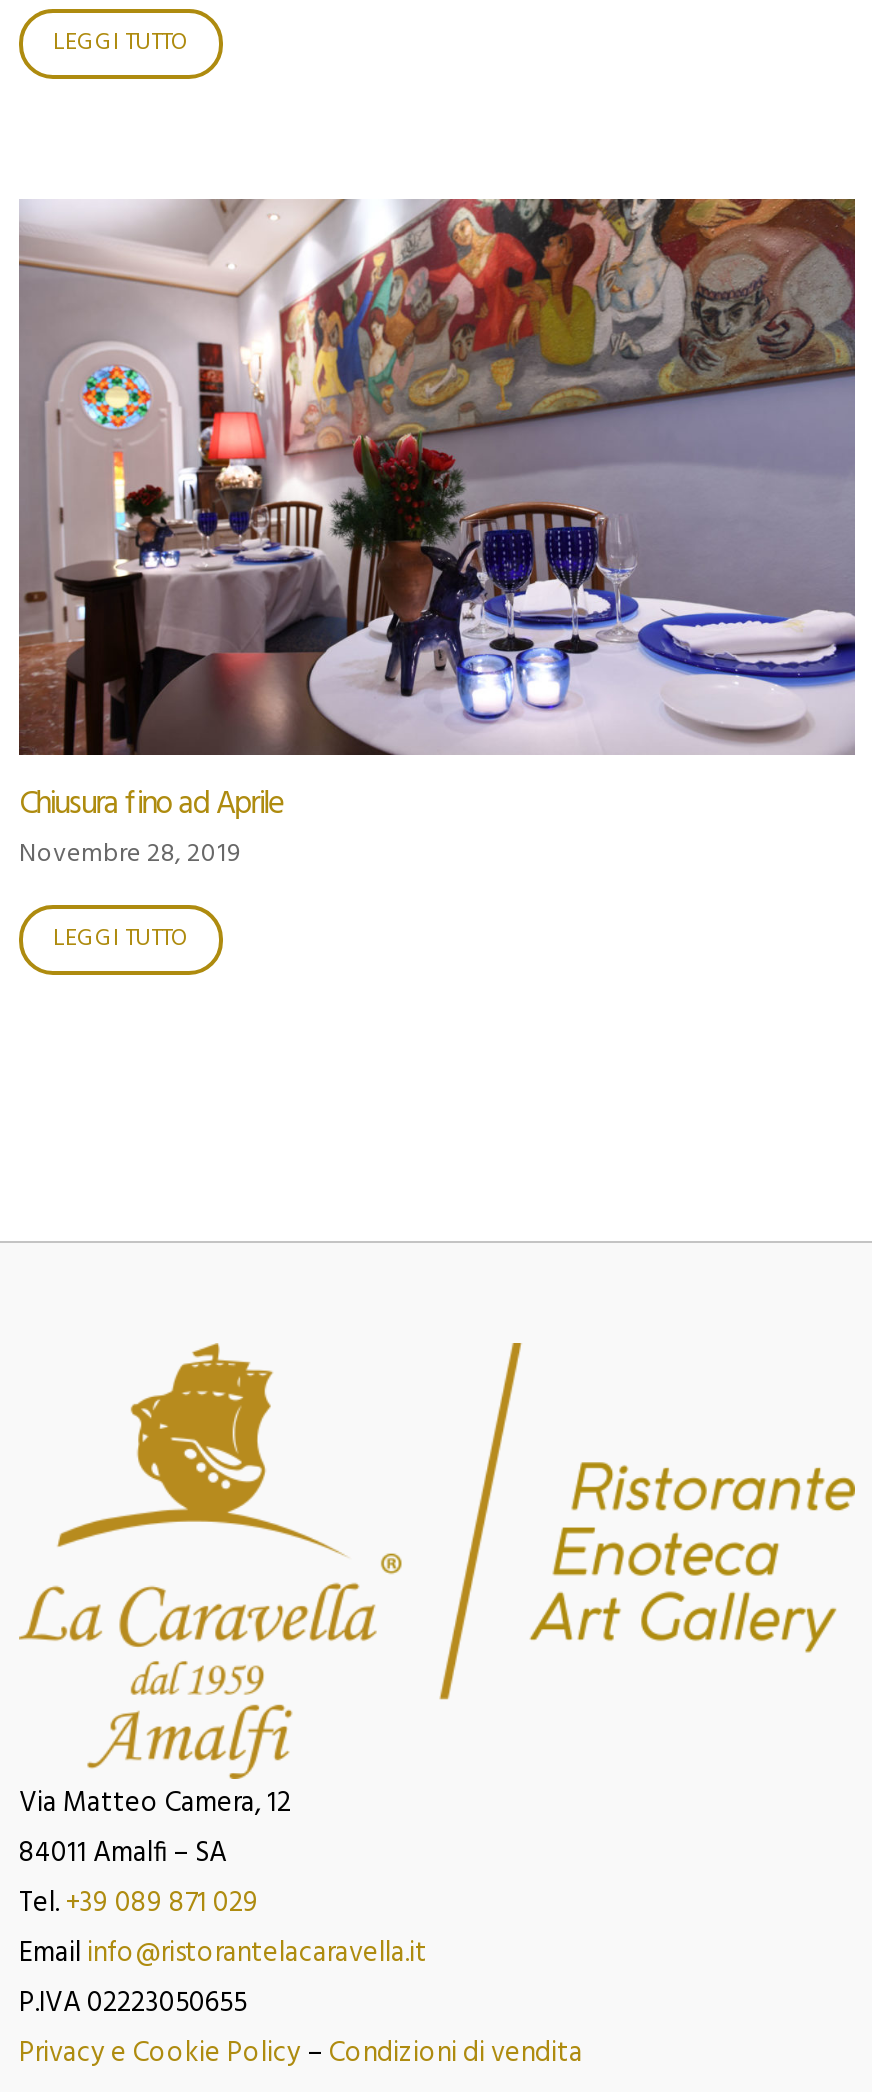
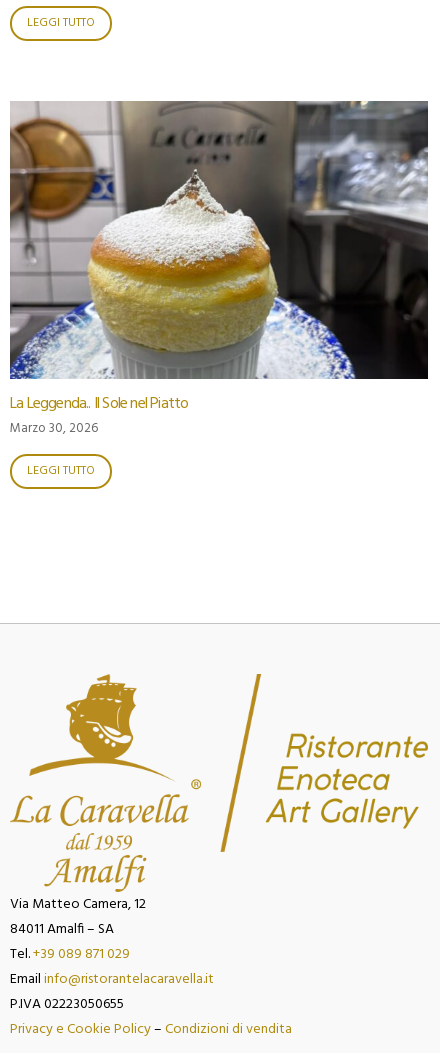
- [image]
- Chiusura fino ad Aprile
- Novembre 28, 2019
+ [image]
+ La Leggenda.. Il Sole nel Piatto
+ Marzo 30, 2026
